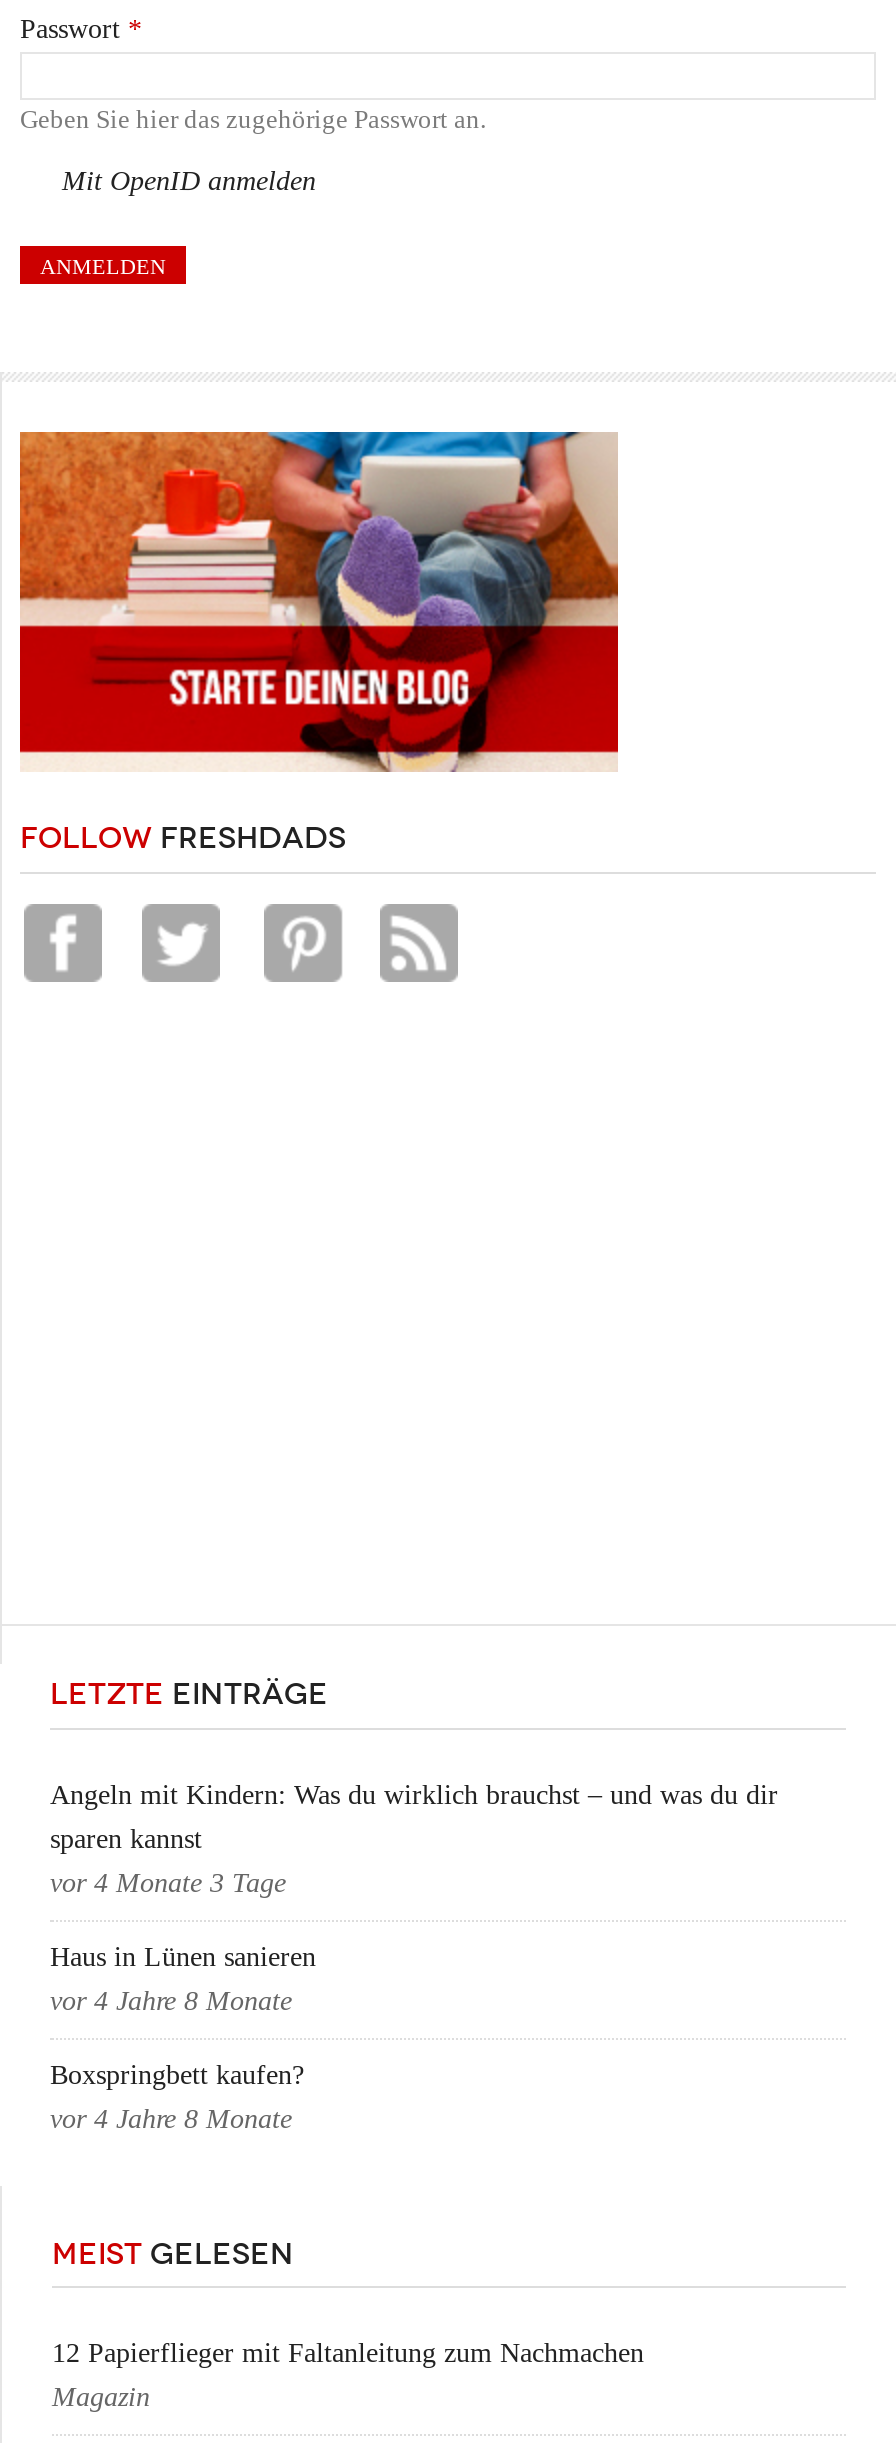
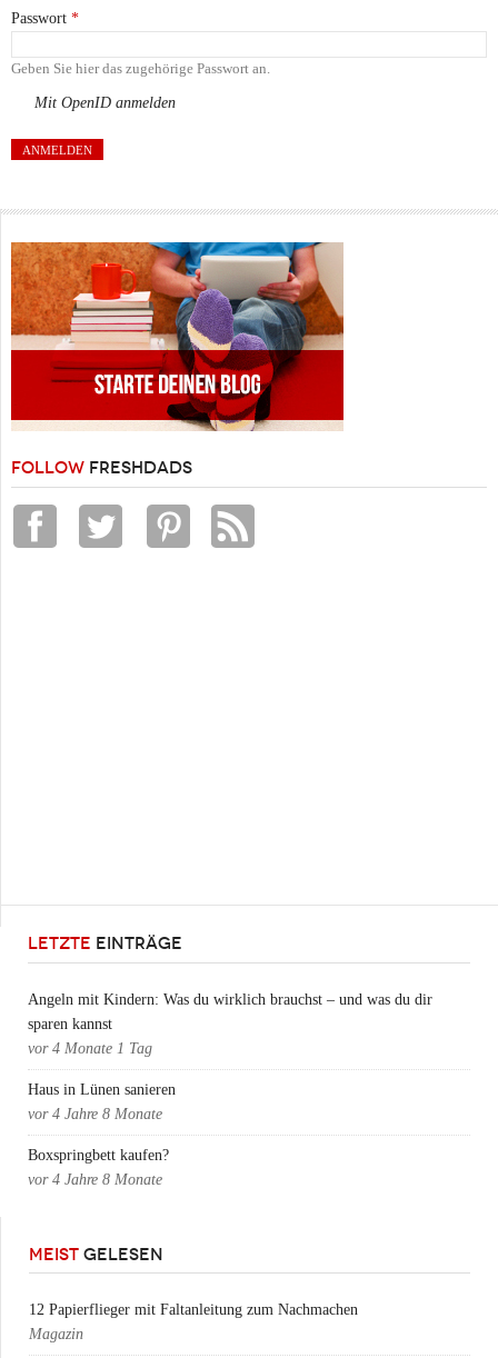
- vor 4 Monate 3 Tage
+ vor 4 Monate 1 Tag
